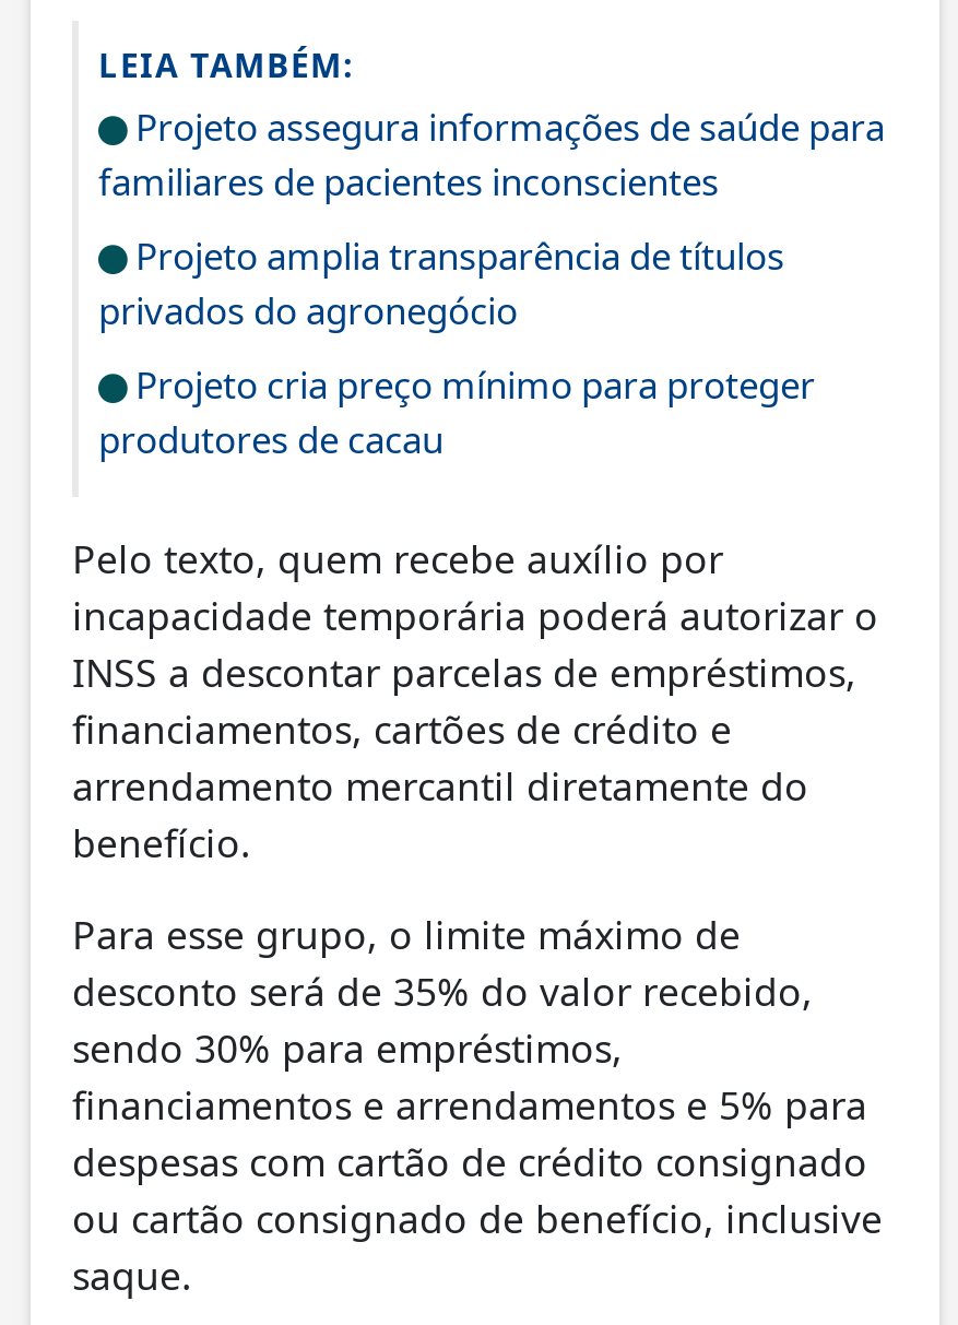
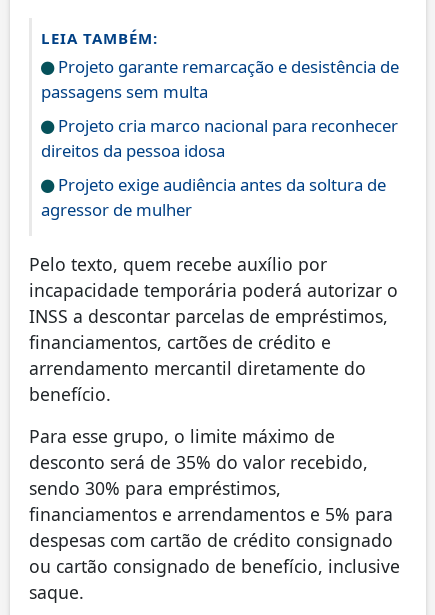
- Projeto assegura informações de saúde para
- familiares de pacientes inconscientes
+ Projeto garante remarcação e desistência de
+ passagens sem multa

- Projeto amplia transparência de títulos
- privados do agronegócio
+ Projeto cria marco nacional para reconhecer
+ direitos da pessoa idosa

- Projeto cria preço mínimo para proteger
- produtores de cacau
+ Projeto exige audiência antes da soltura de
+ agressor de mulher
